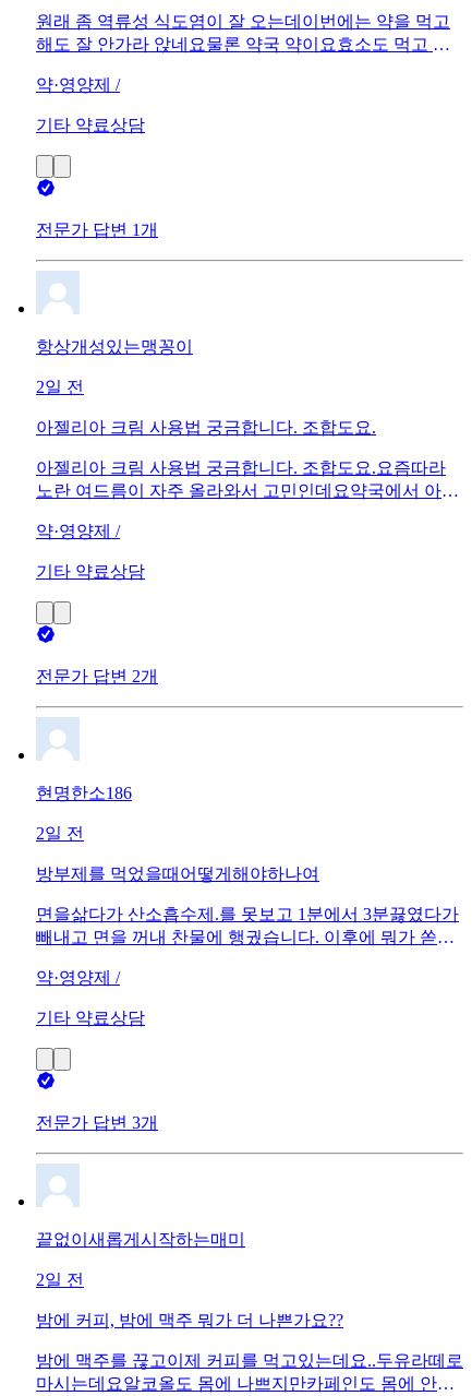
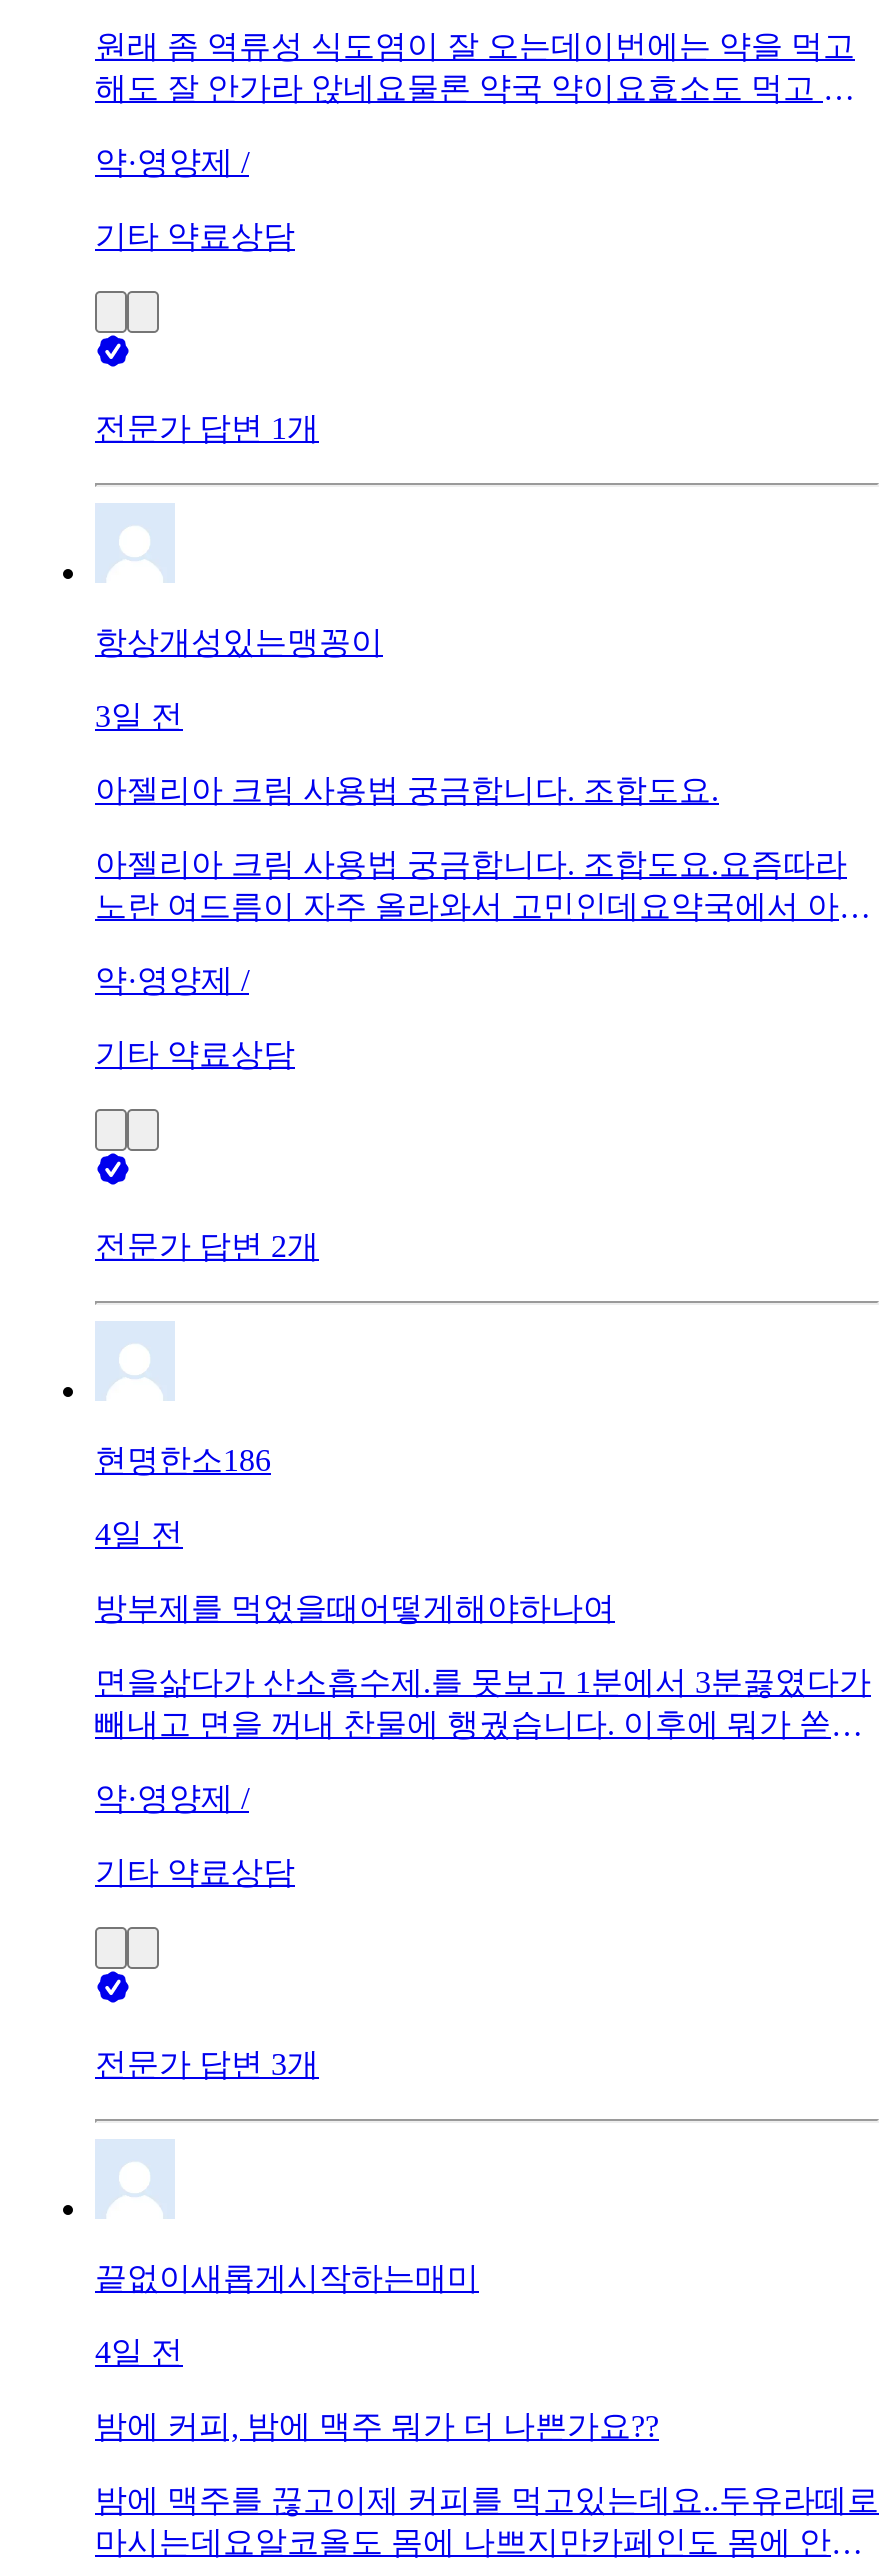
- 2일 전
+ 3일 전

- 2일 전
+ 4일 전

- 2일 전
+ 4일 전
